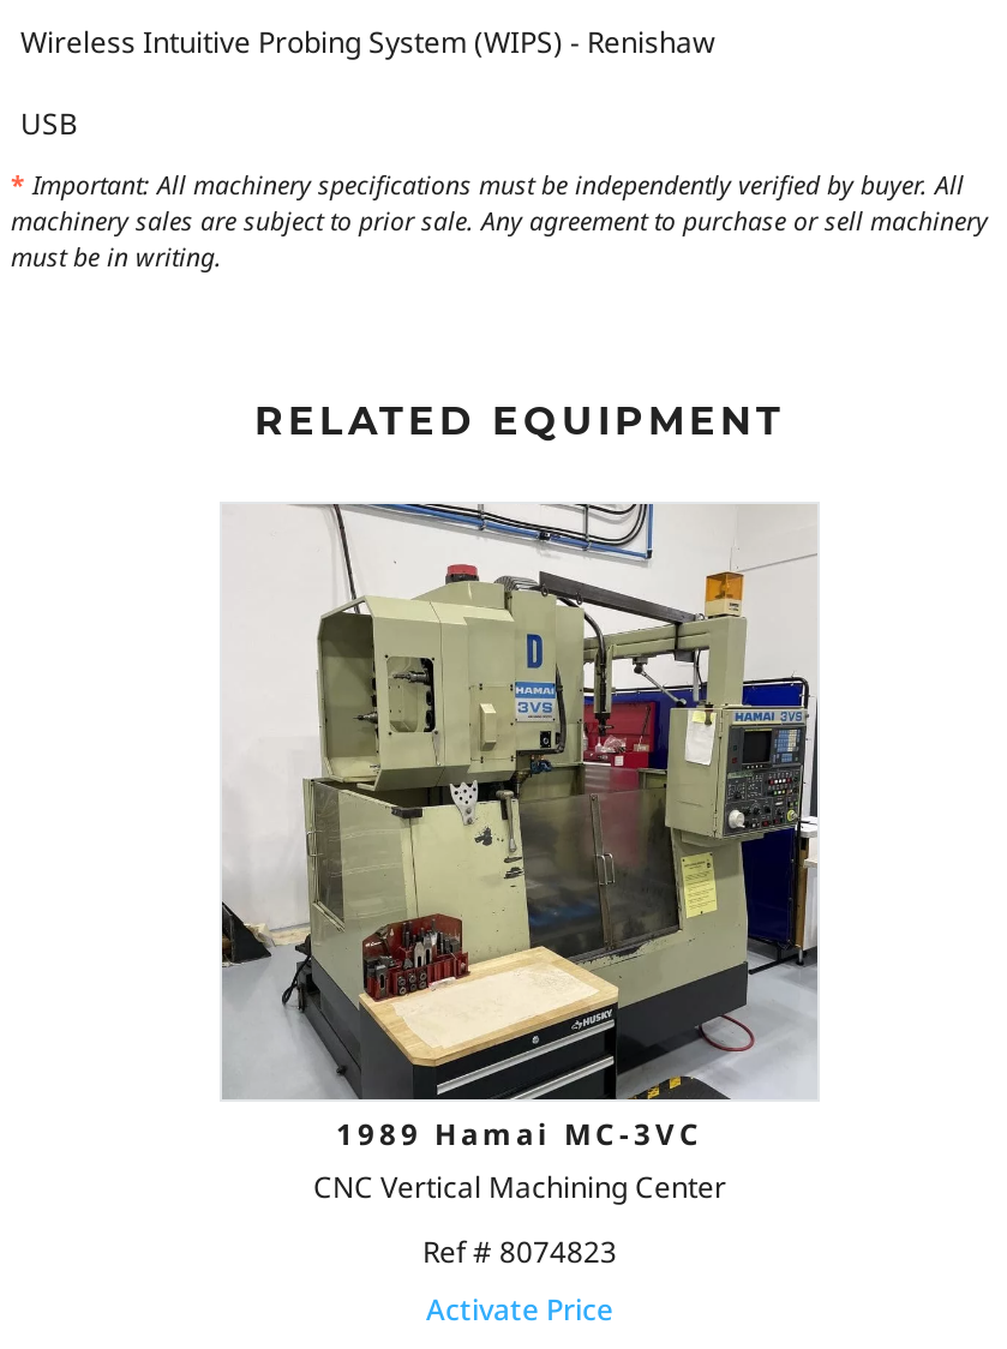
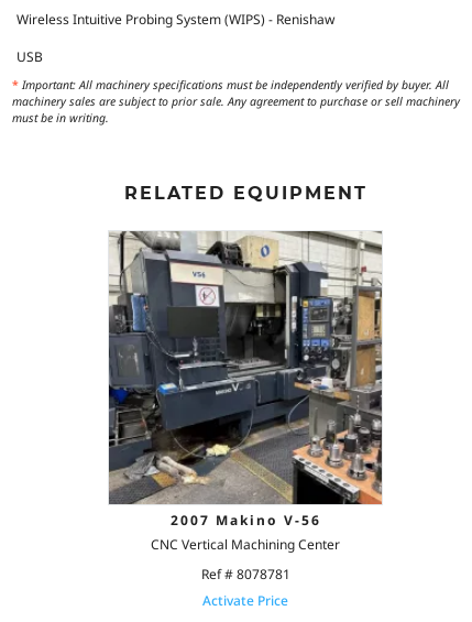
- [image]
- 1989 Hamai MC-3VC
+ [image]
+ 2007 Makino V-56

- Ref # 8074823
+ Ref # 8078781
